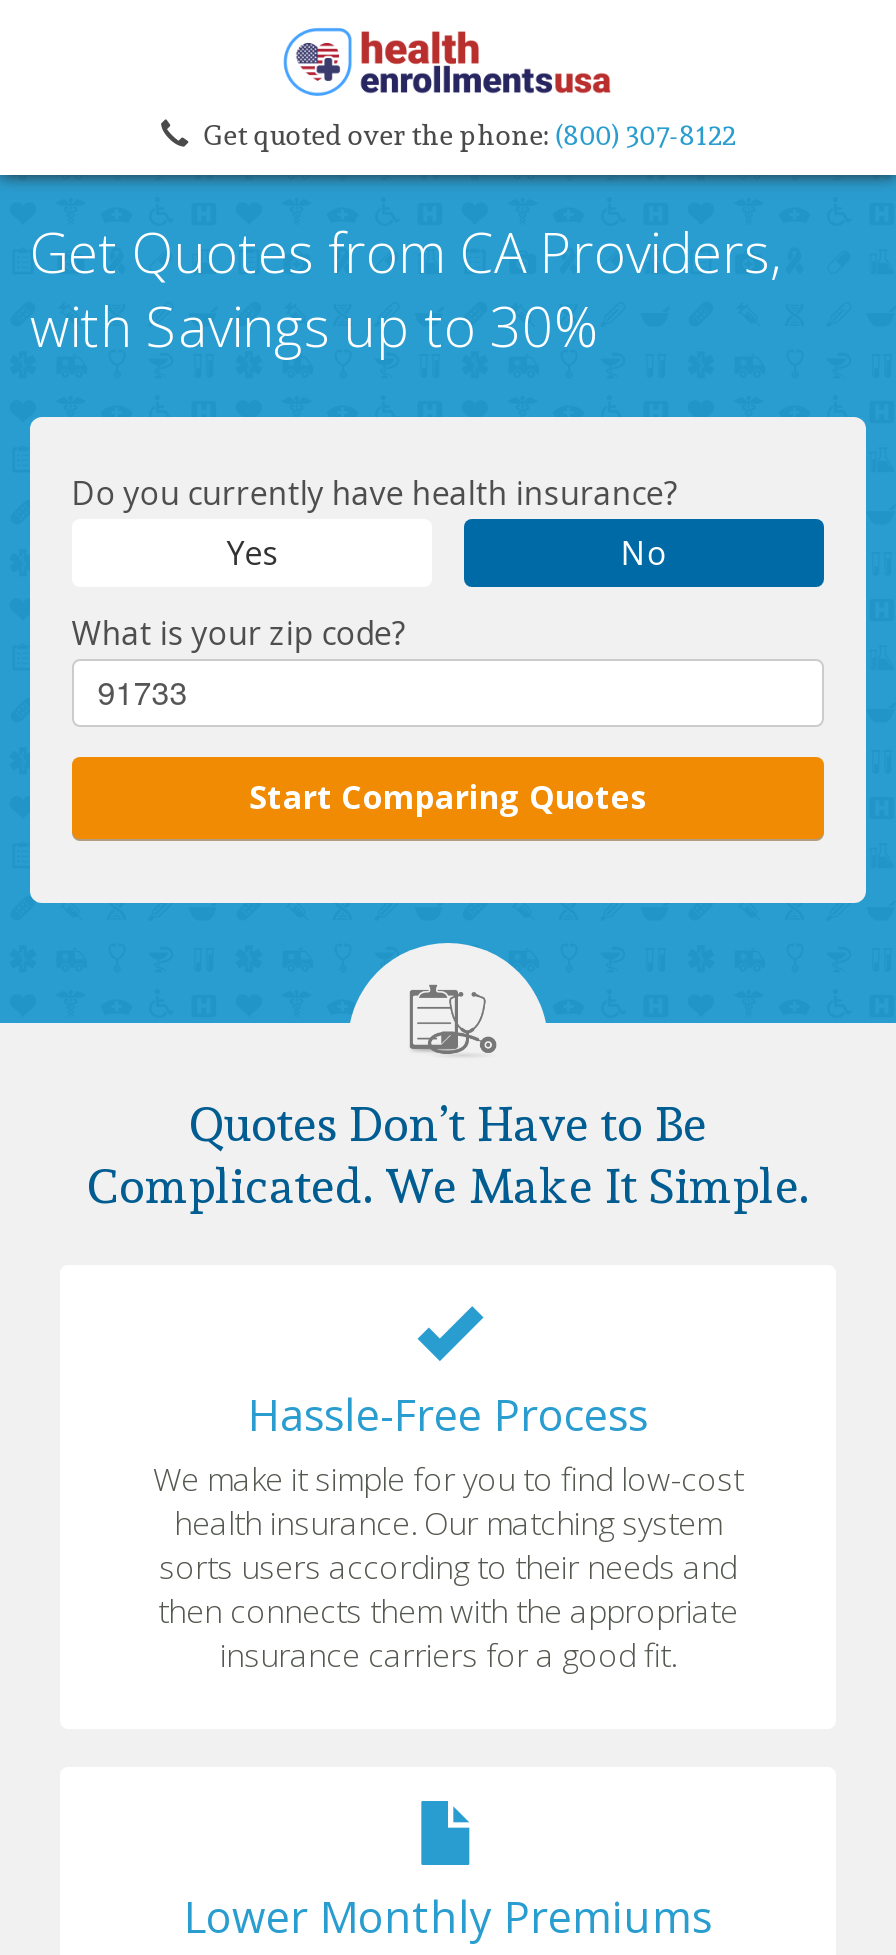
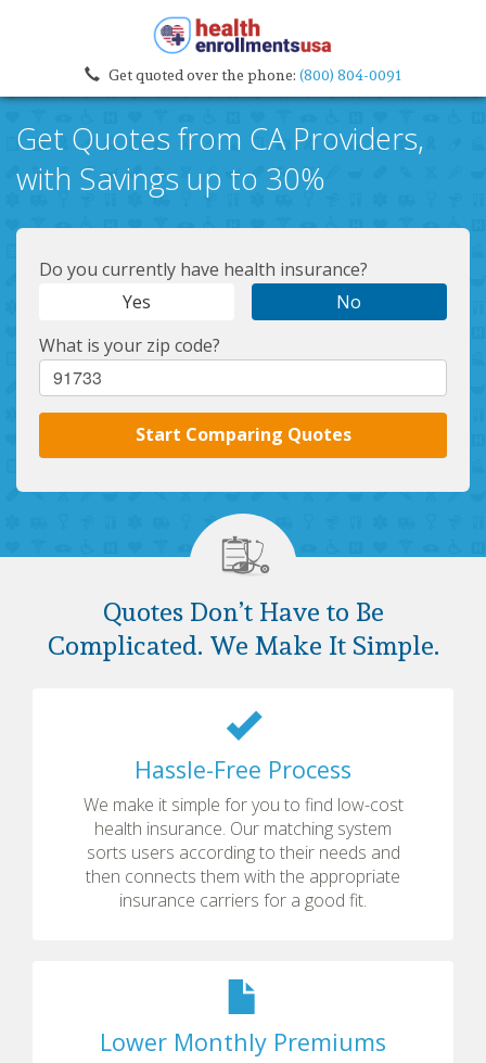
- Get quoted over the phone: (800) 307-8122
+ Get quoted over the phone: (800) 804-0091
